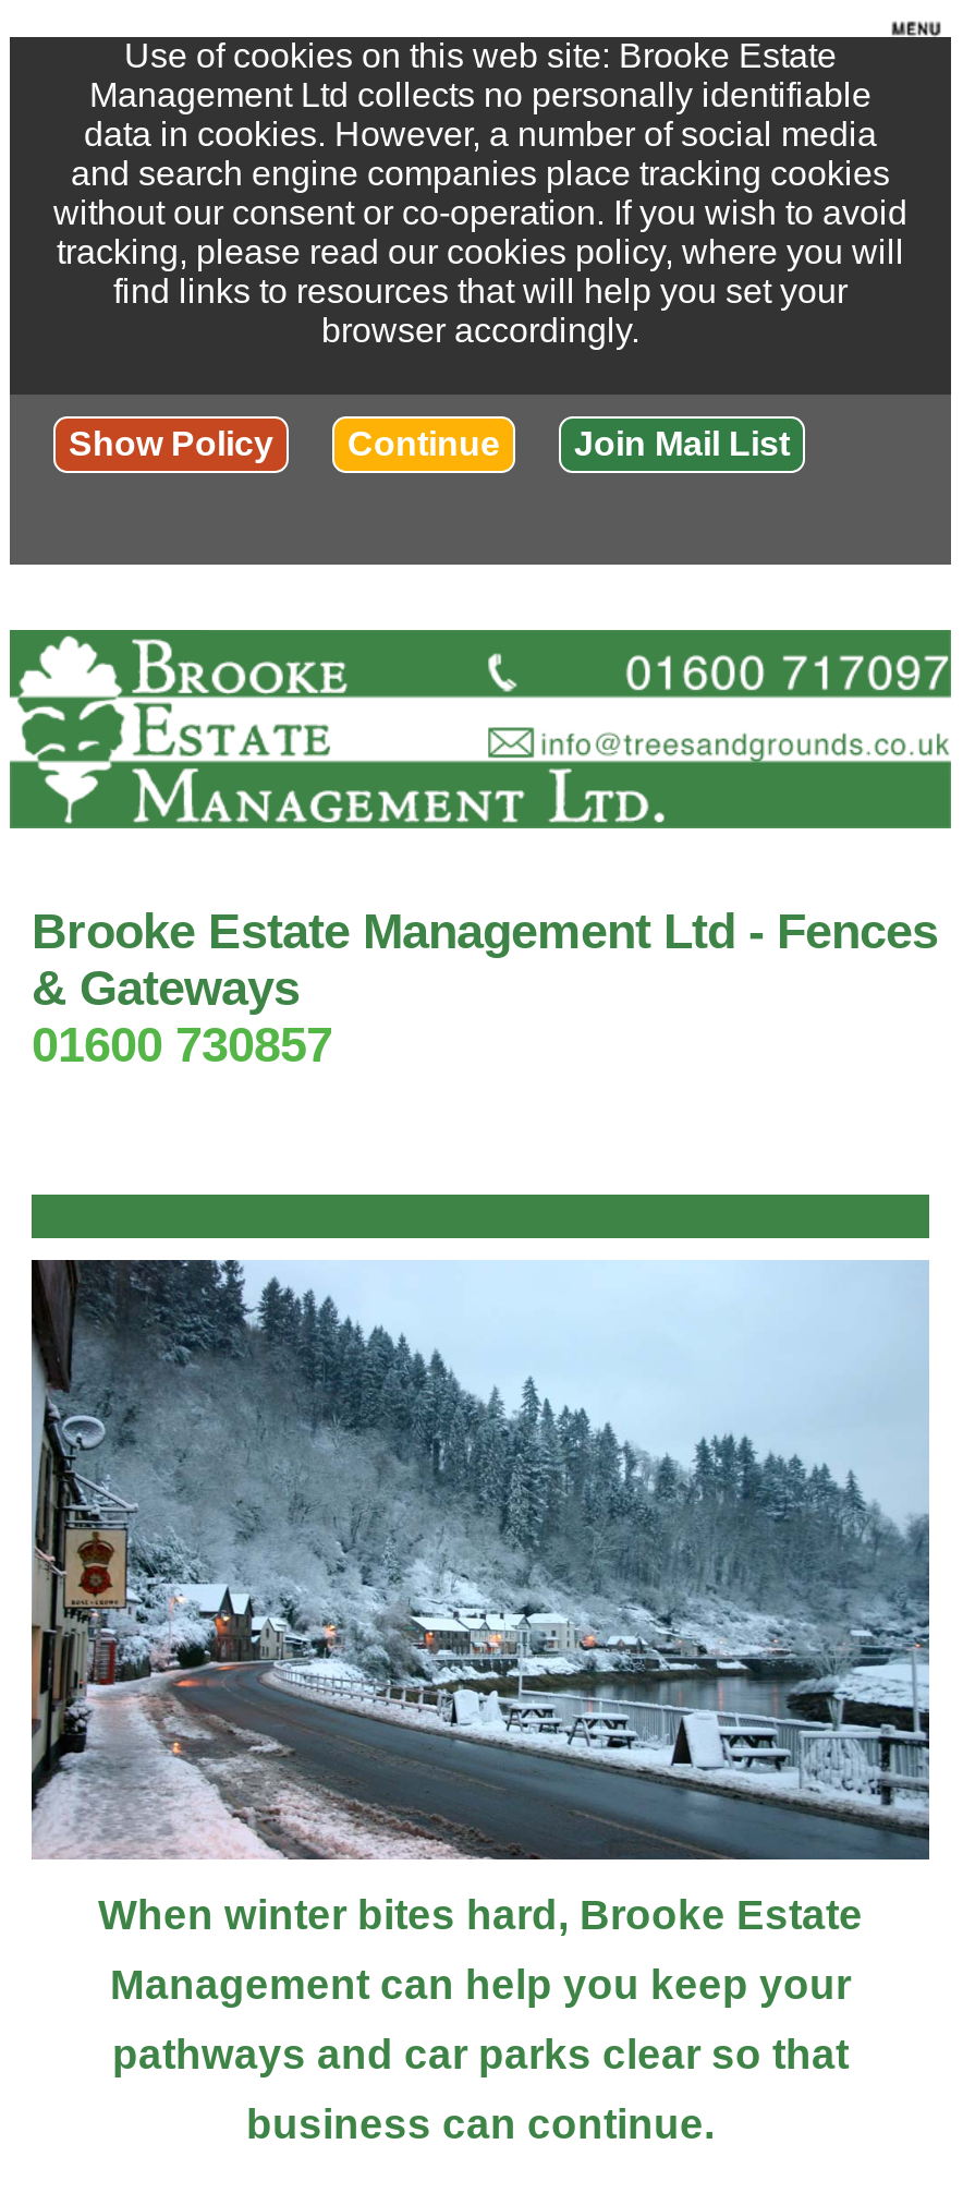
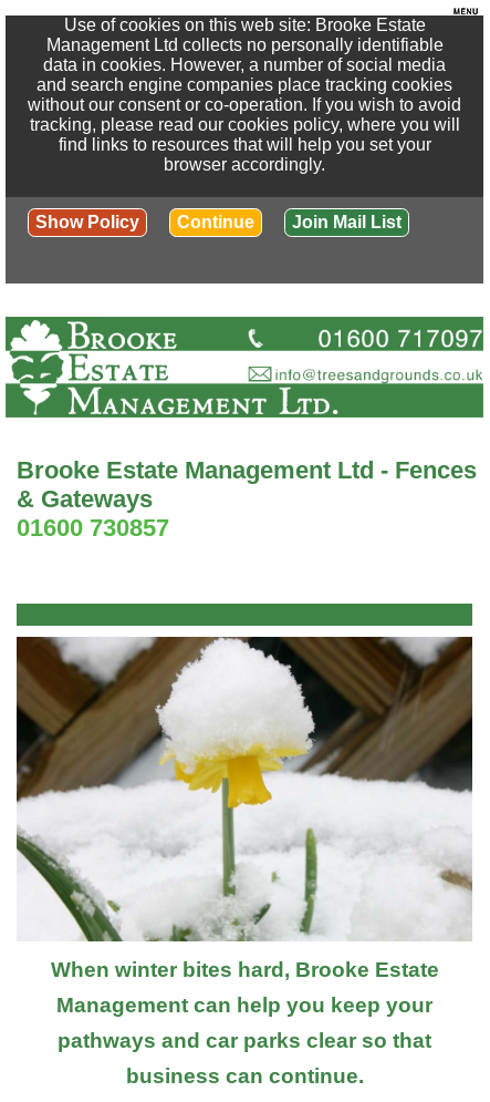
- [image]
+ [image]
